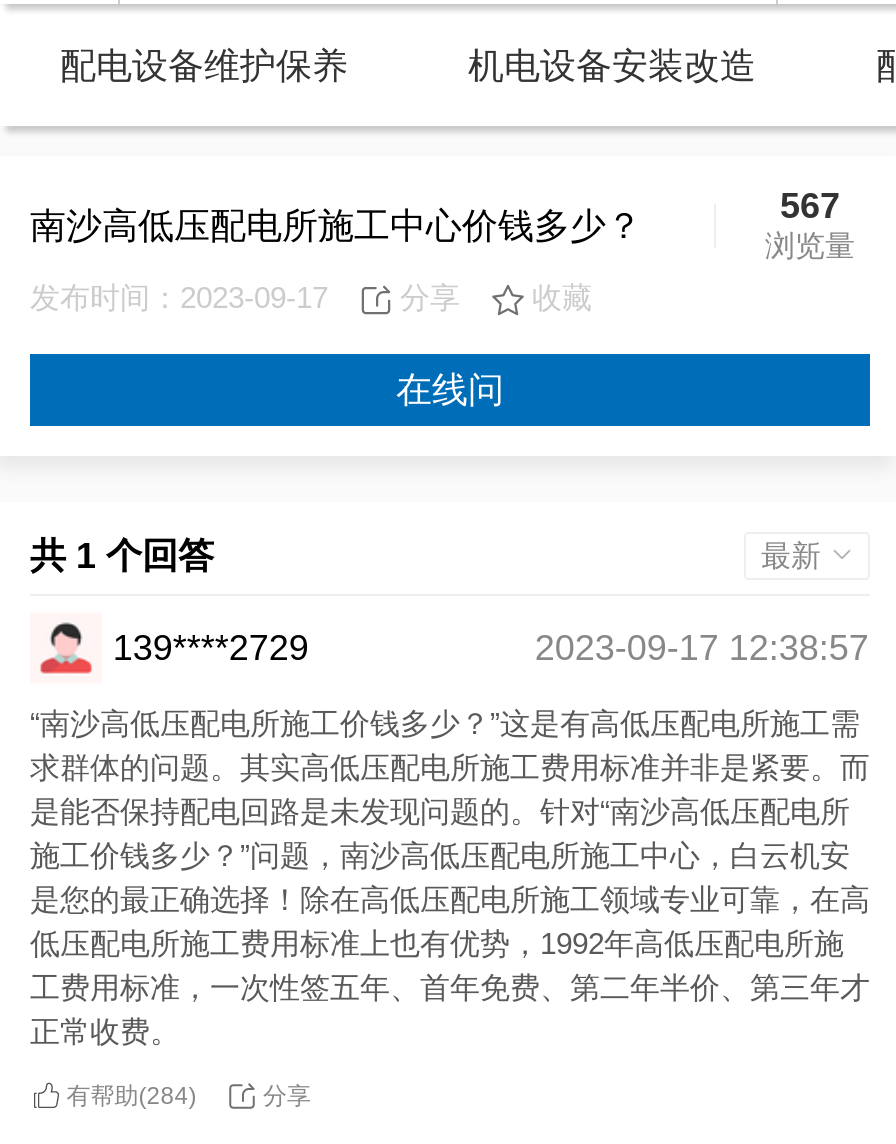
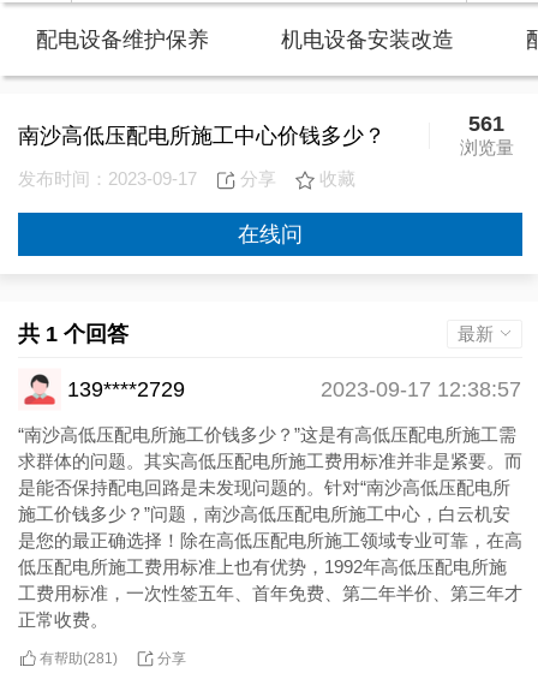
- 567
+ 561

- 有帮助(284)
+ 有帮助(281)
